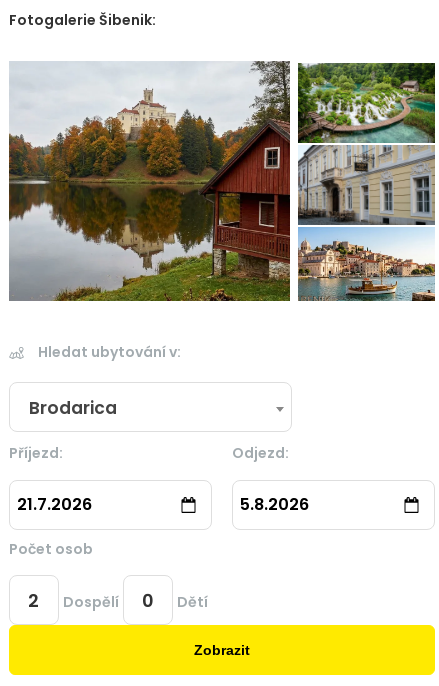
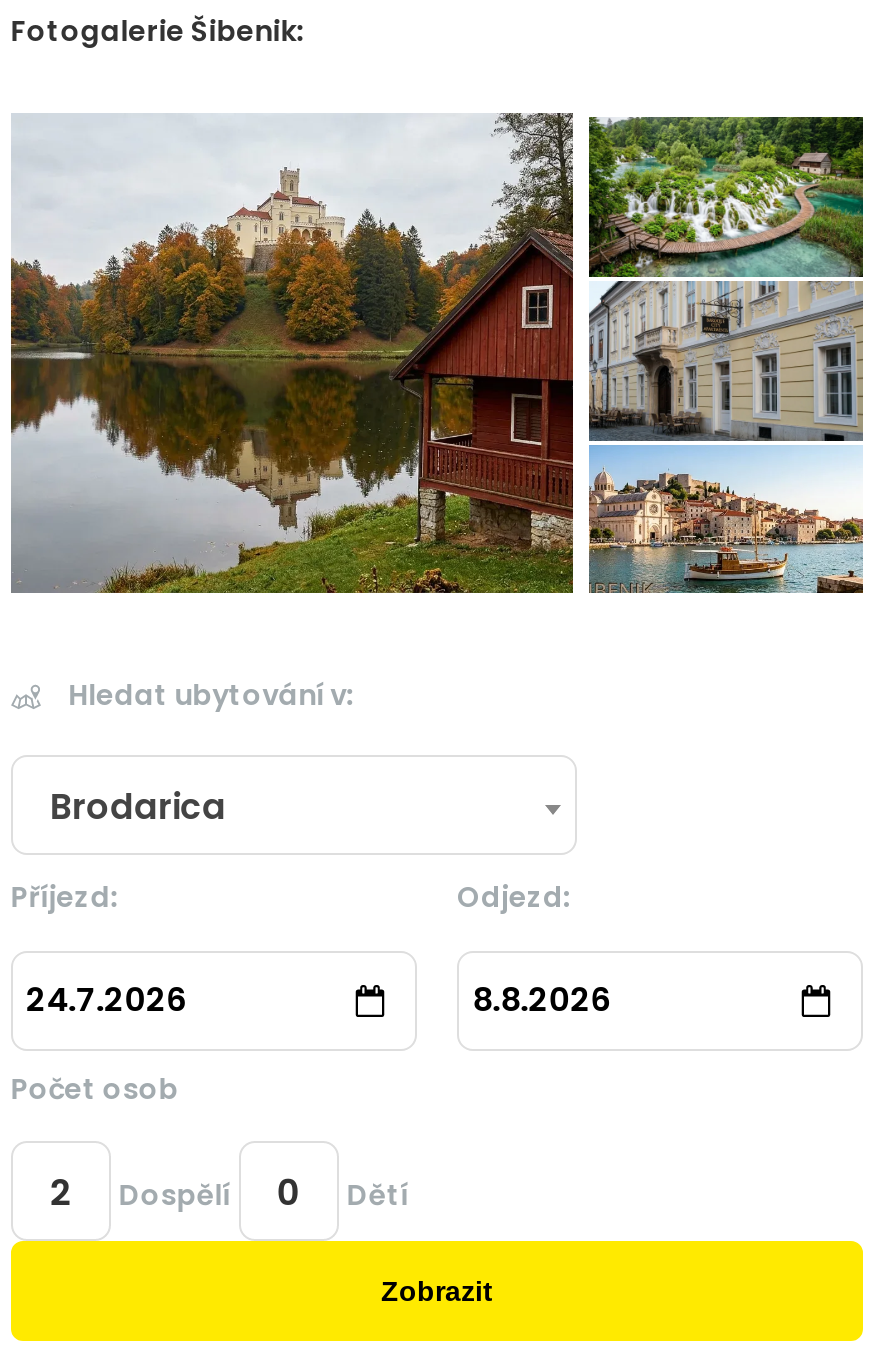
- 21.7.2026
+ 24.7.2026

- 5.8.2026
+ 8.8.2026
